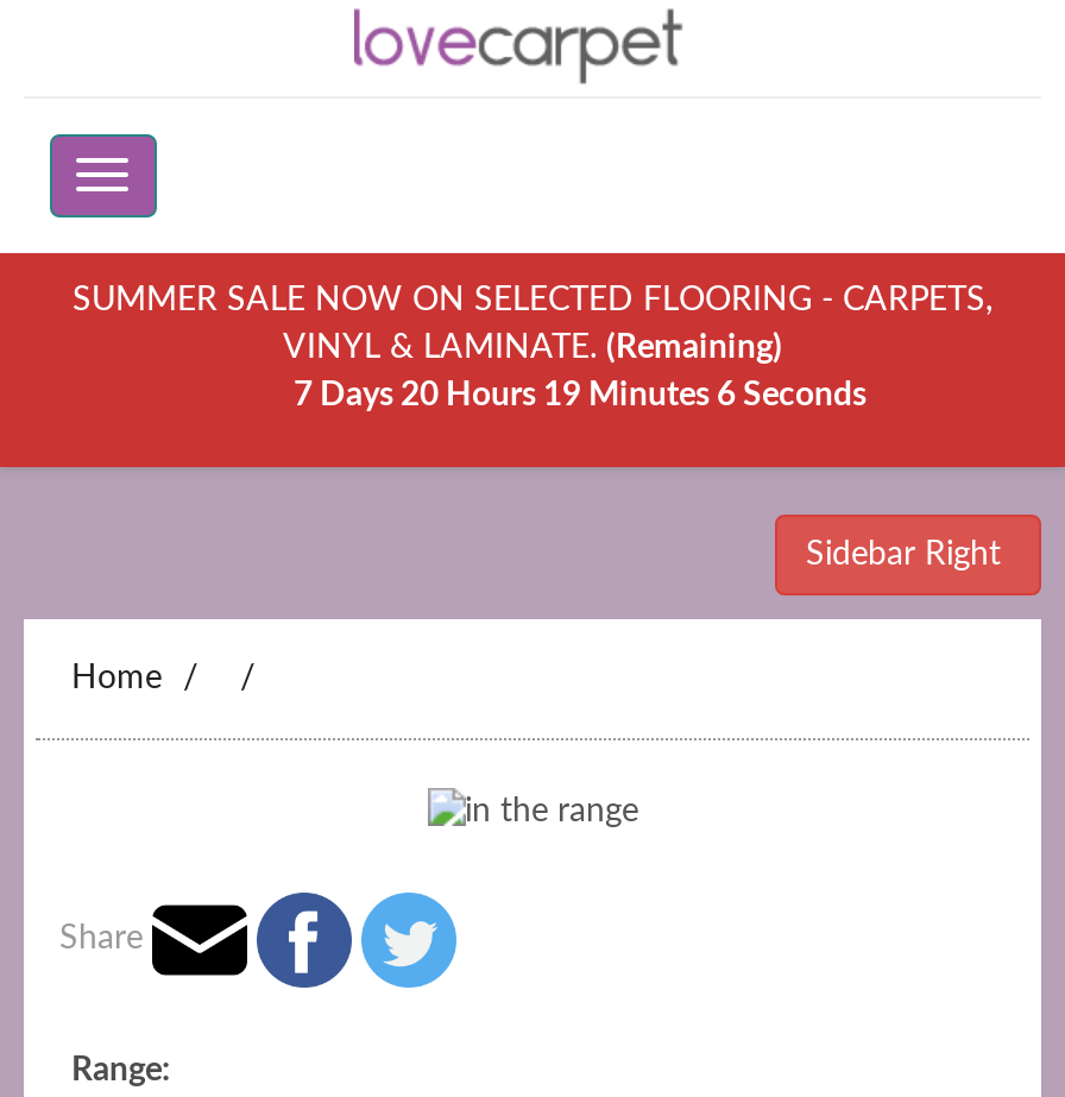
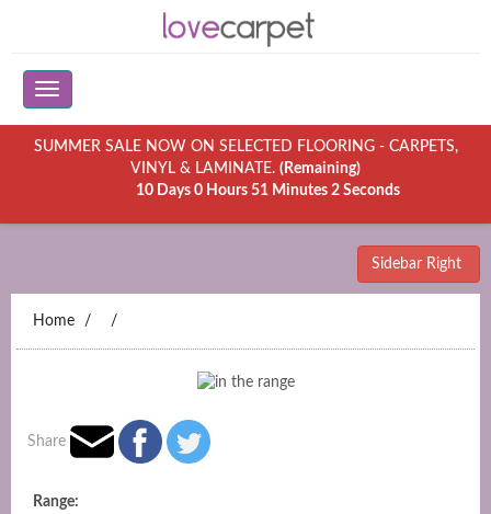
- 7 Days 20 Hours 19 Minutes 6 Seconds
+ 10 Days 0 Hours 51 Minutes 2 Seconds
